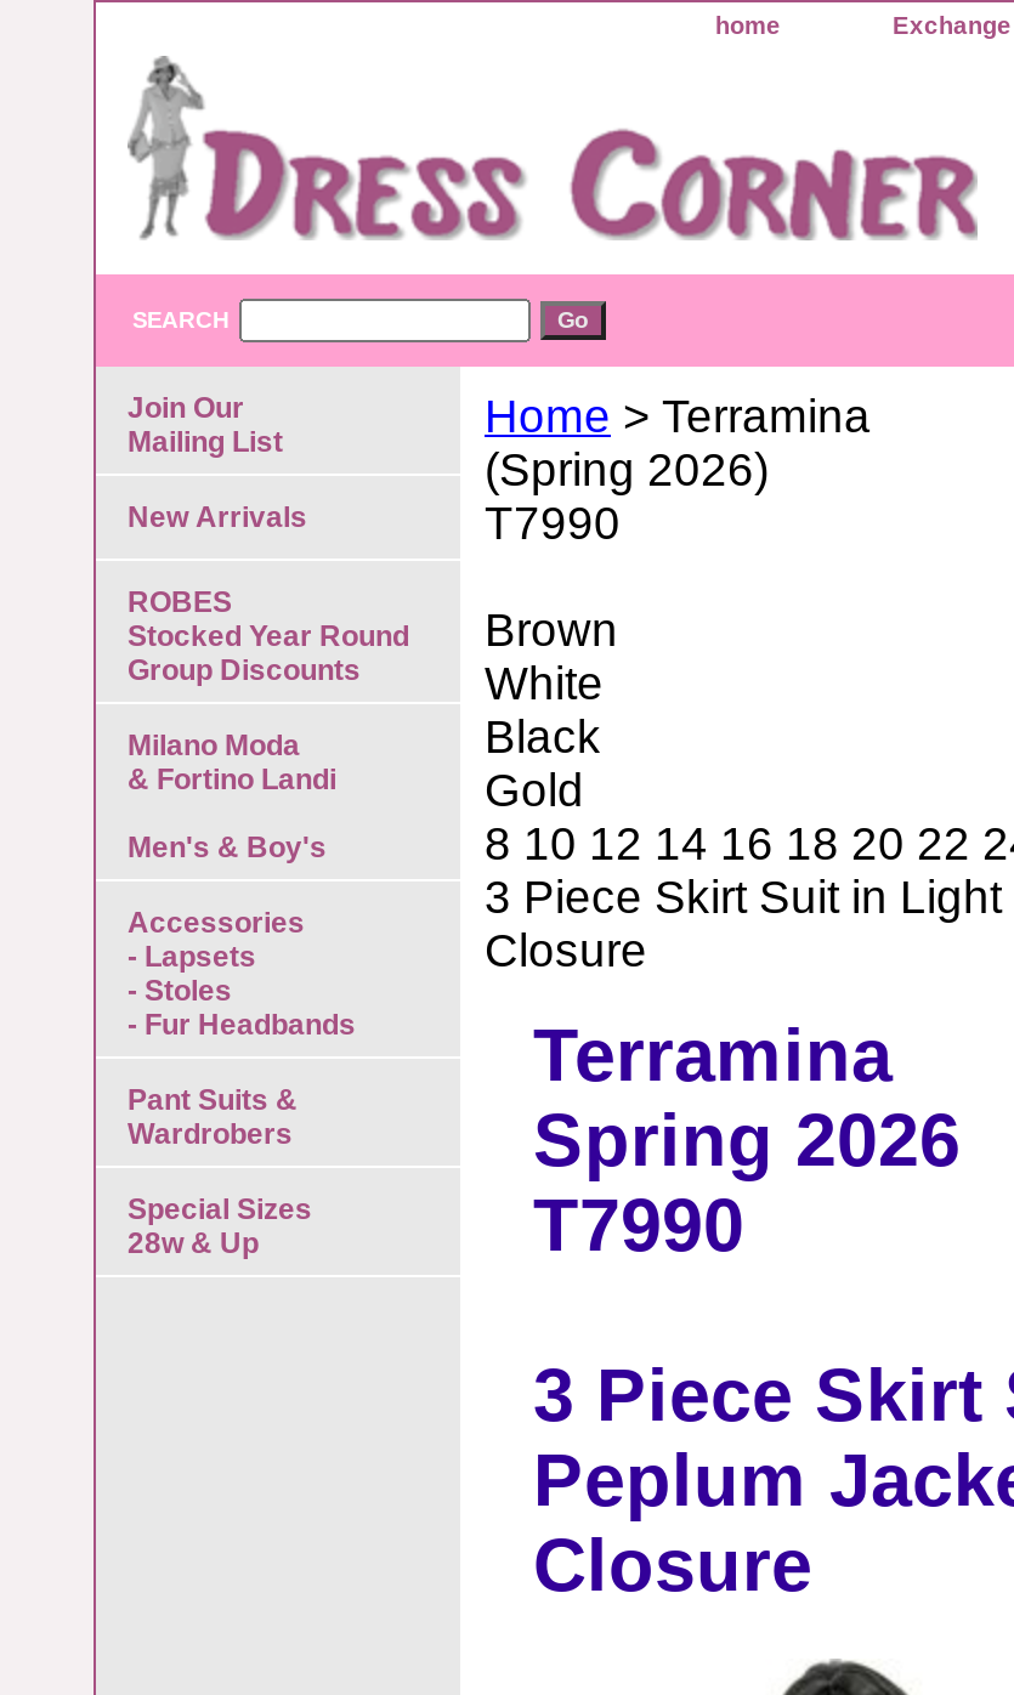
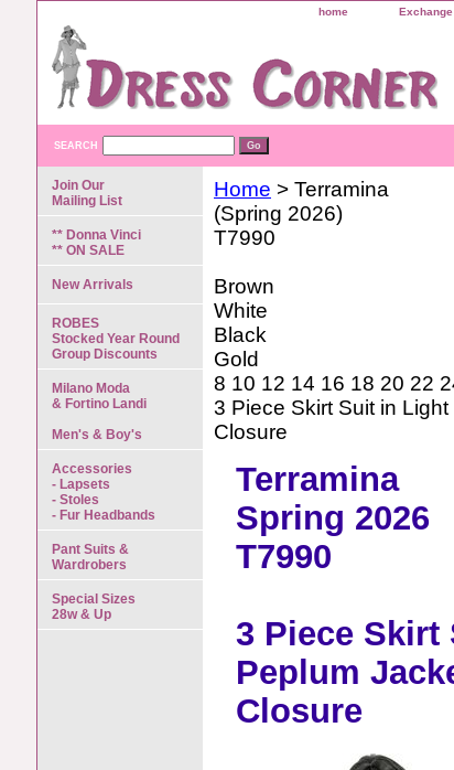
moved down: New Arrivals | ROBES | Stocked Year Round | ... | Special Sizes | 28w & Up

+ ** Donna Vinci
+ ** ON SALE
